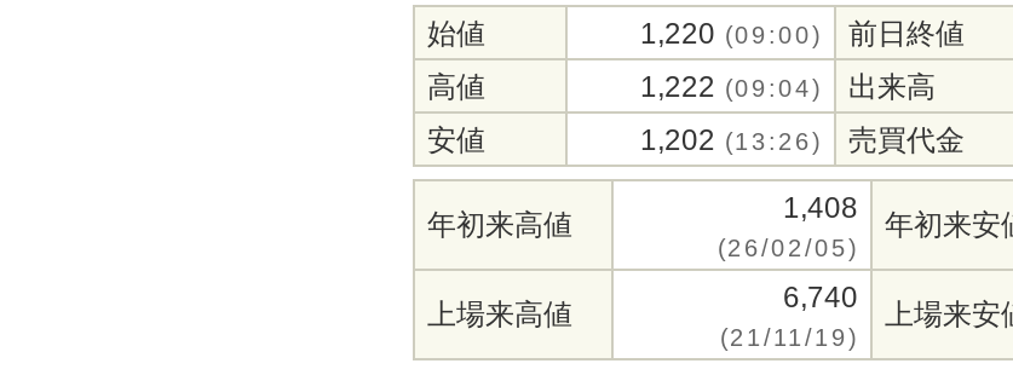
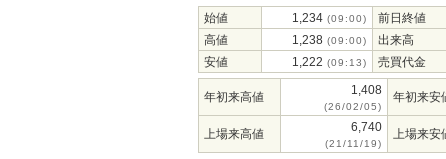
- 1,220 (09:00) 前日終値
+ 1,234 (09:00) 前日終値

- 1,222 (09:04) 出来高
+ 1,238 (09:00) 出来高

- 1,202 (13:26) 売買代金
+ 1,222 (09:13) 売買代金
